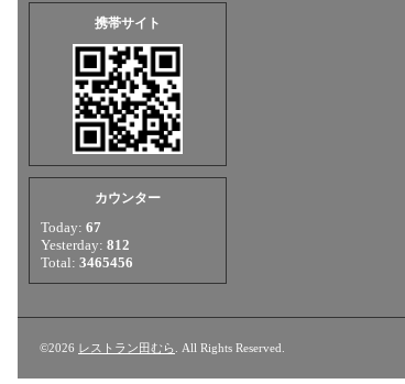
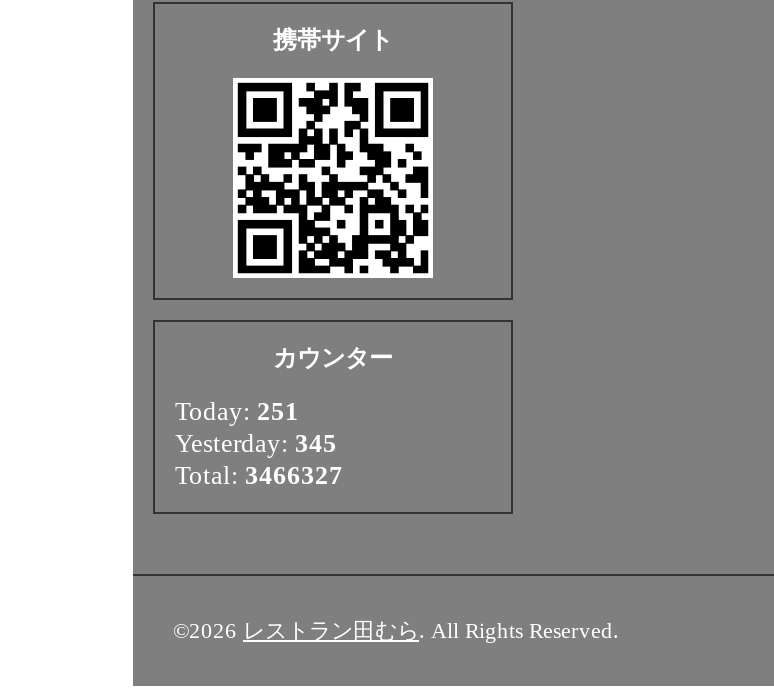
- Today: 67
+ Today: 251

- Yesterday: 812
+ Yesterday: 345

- Total: 3465456
+ Total: 3466327
